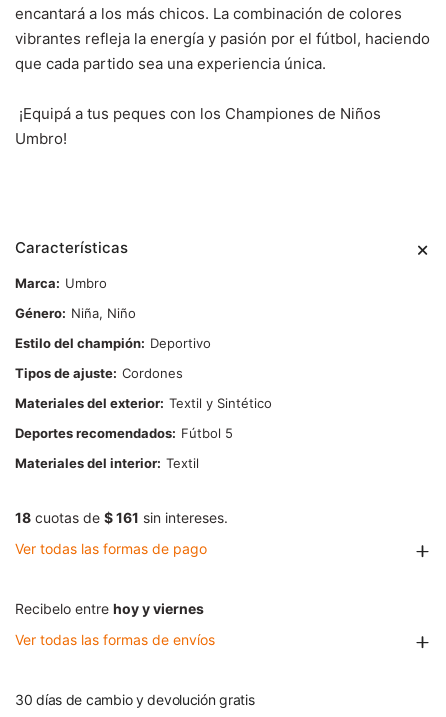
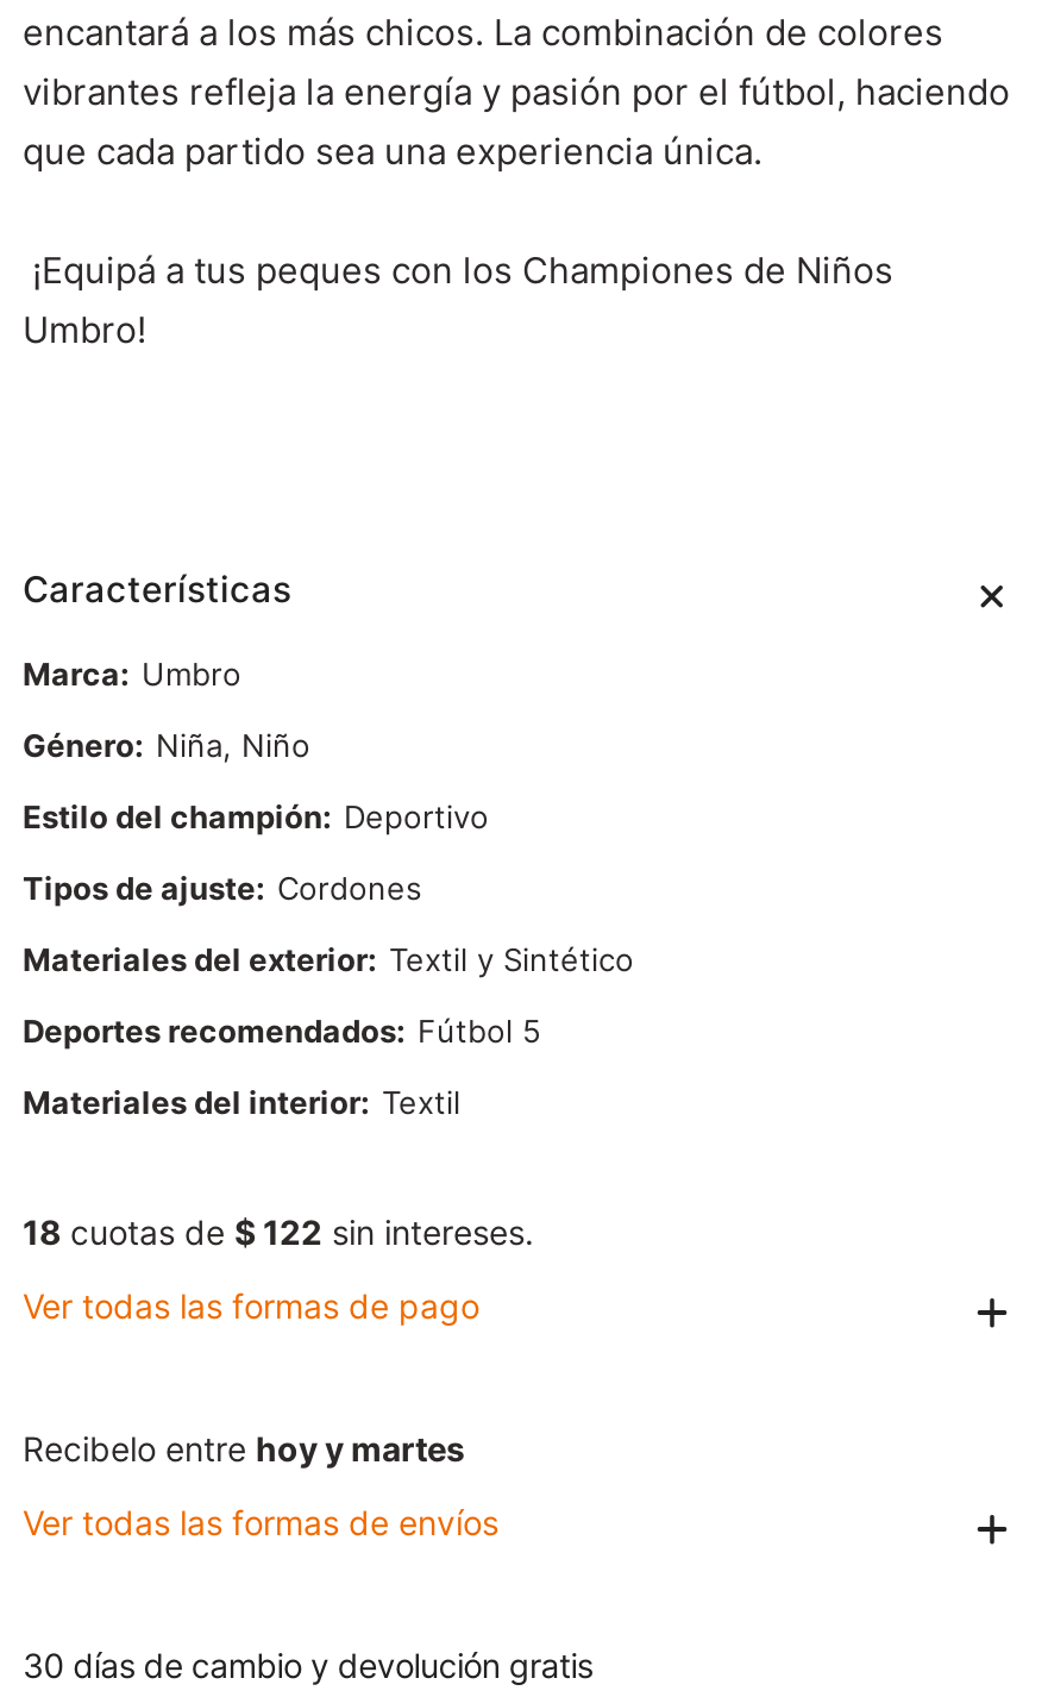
- 18 cuotas de $ 161 sin intereses.
+ 18 cuotas de $ 122 sin intereses.

- Recibelo entre hoy y viernes
+ Recibelo entre hoy y martes
